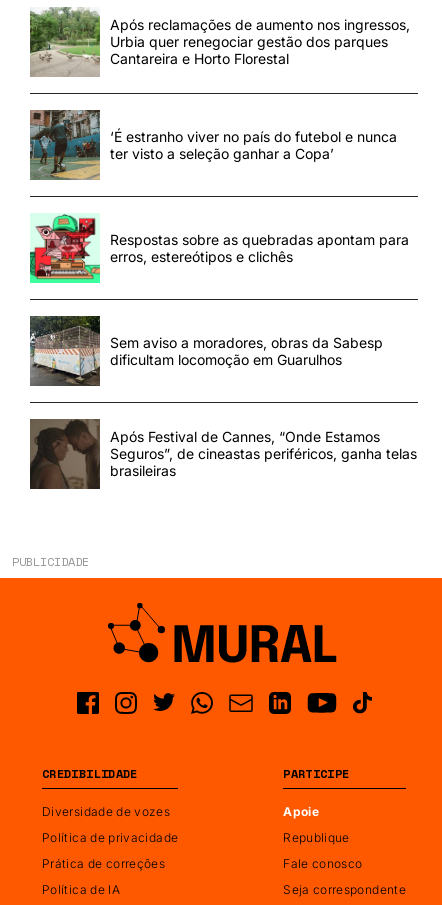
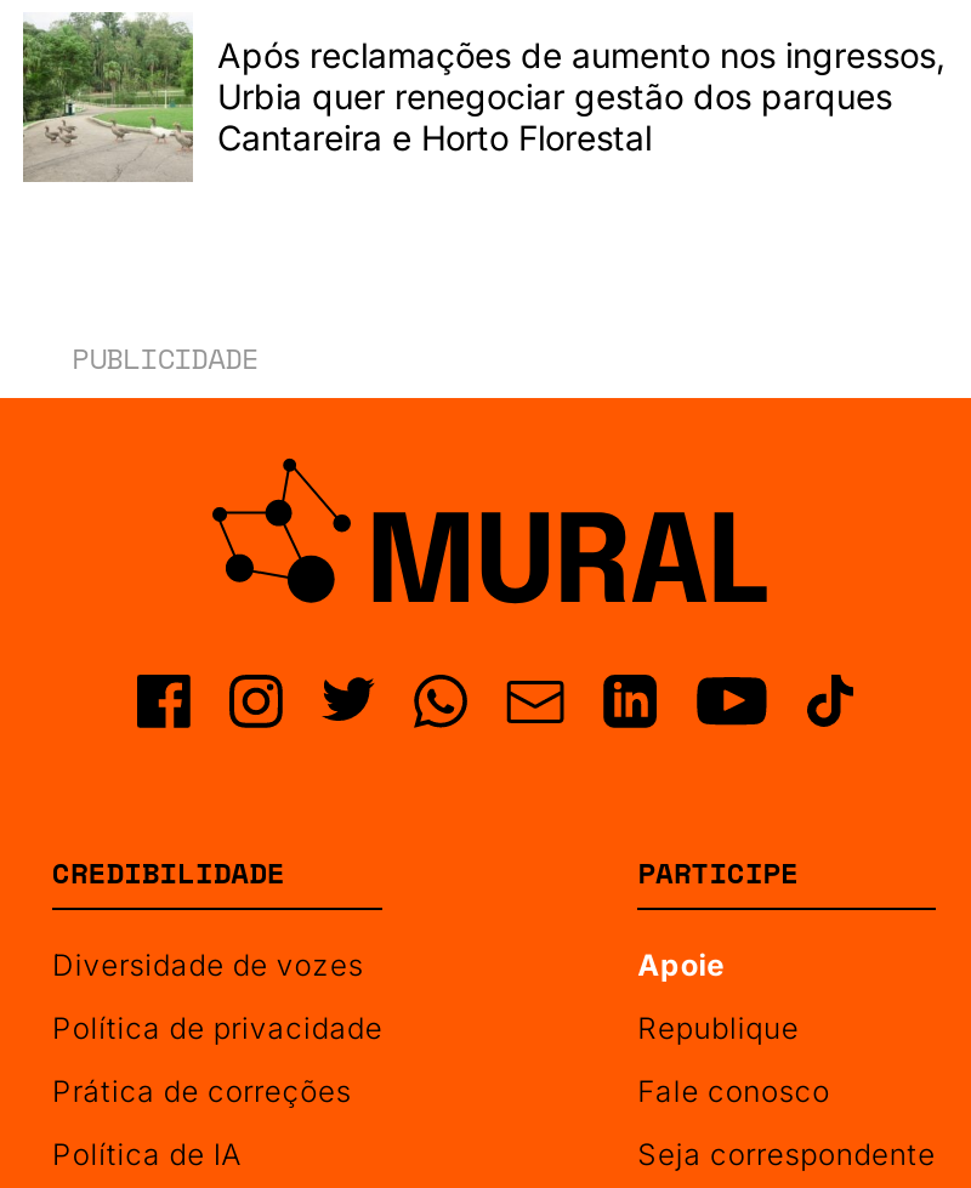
- [image]
- ‘É estranho viver no país do futebol e nunca
- ter visto a seleção ganhar a Copa’

- [image]
- Respostas sobre as quebradas apontam para
- erros, estereótipos e clichês

- [image]
- Sem aviso a moradores, obras da Sabesp
- dificultam locomoção em Guarulhos

- [image]
- Após Festival de Cannes, “Onde Estamos
- Seguros”, de cineastas periféricos, ganha telas
- brasileiras
